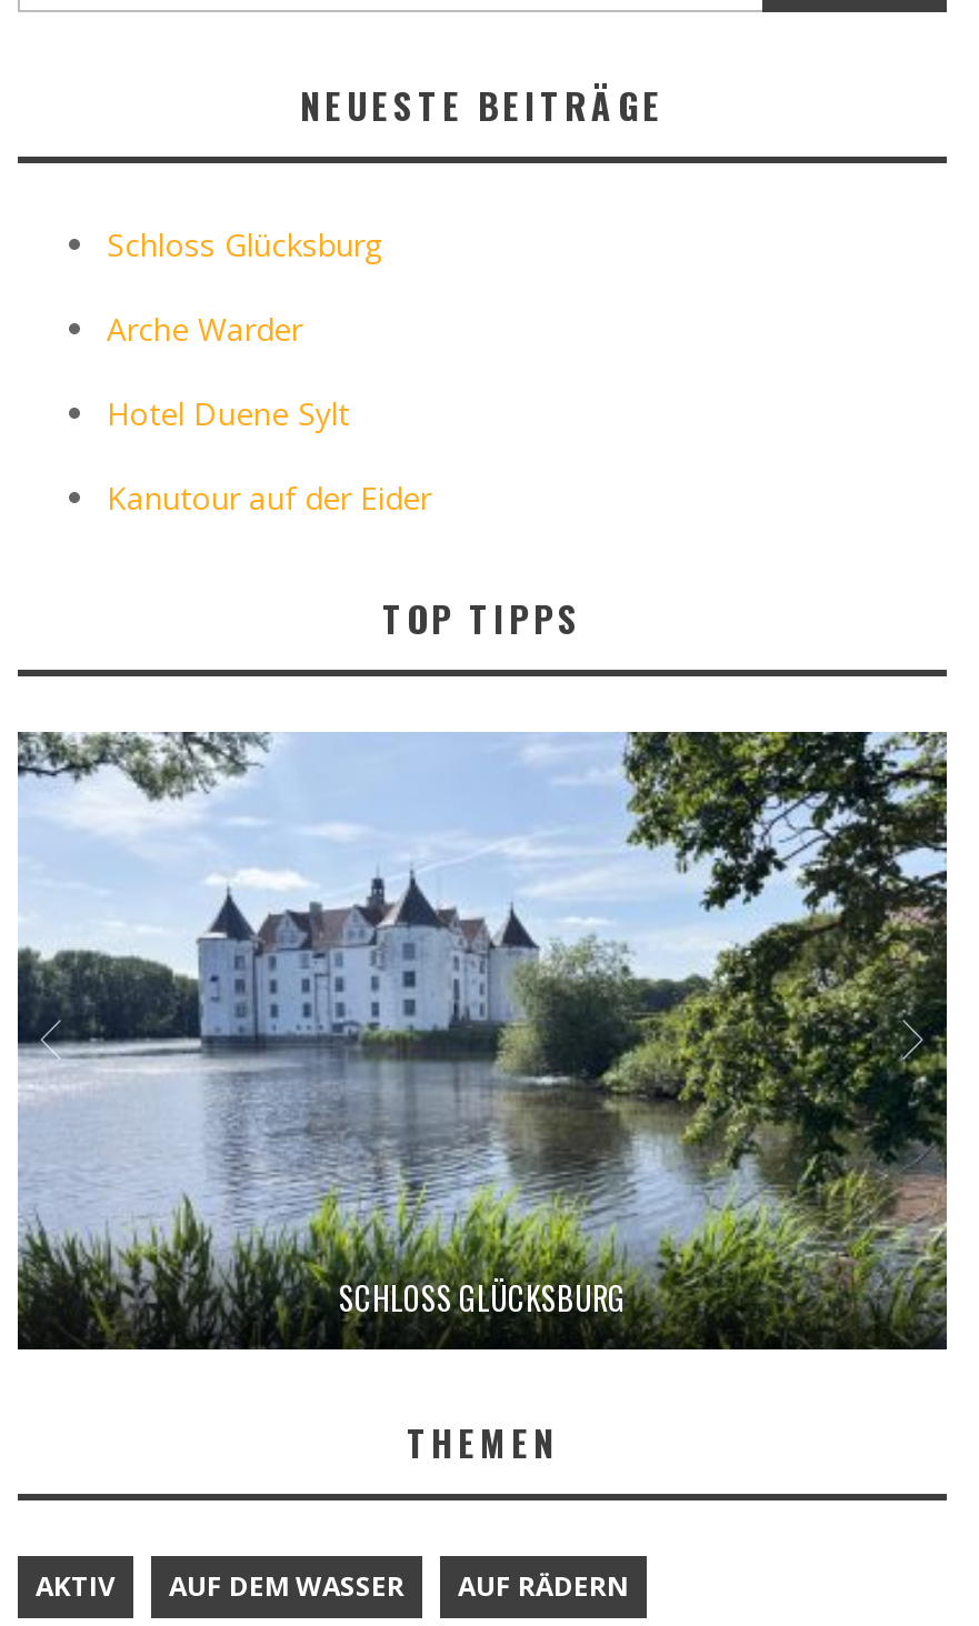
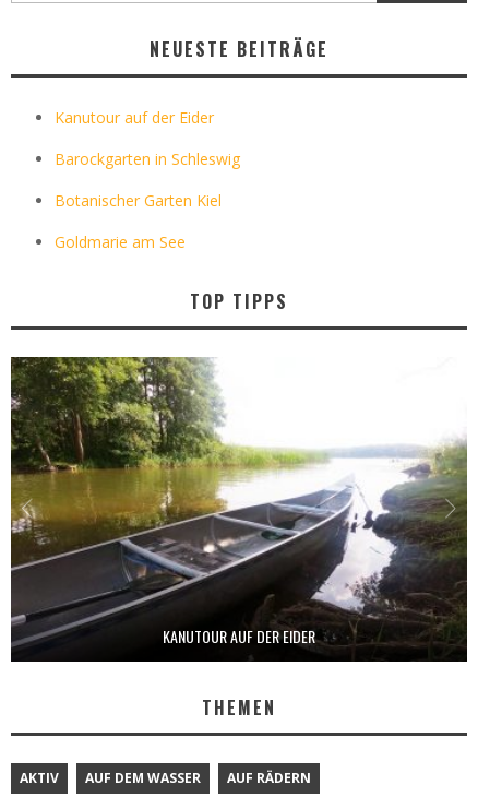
- Schloss Glücksburg
- Arche Warder
- Hotel Duene Sylt

moved up: Kanutour auf der Eider

+ Barockgarten in Schleswig
+ Botanischer Garten Kiel
+ Goldmarie am See

- [image]
- SCHLOSS GLÜCKSBURG
+ [image]
+ KANUTOUR AUF DER EIDER
